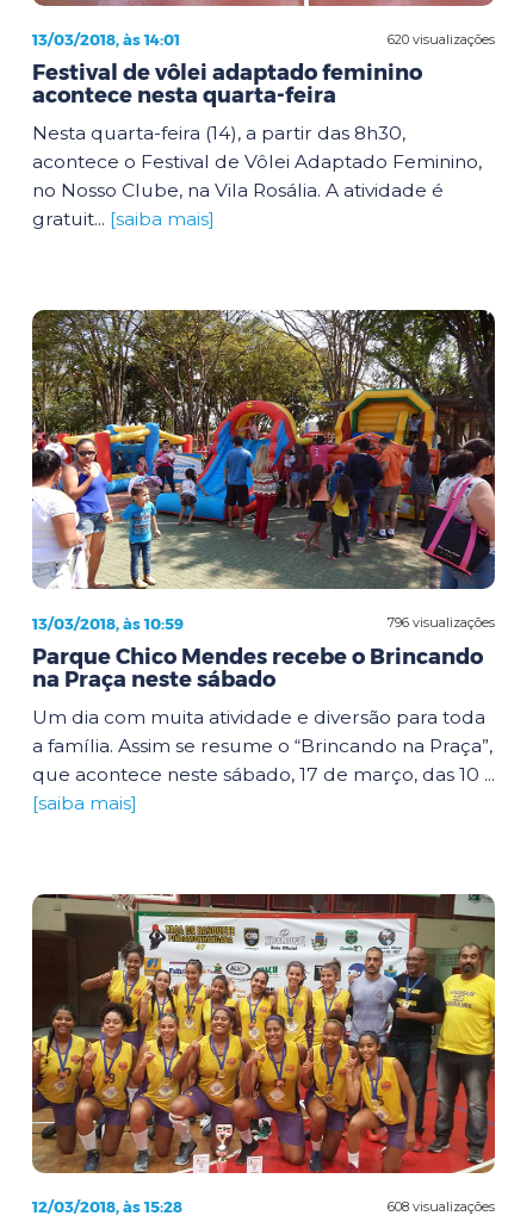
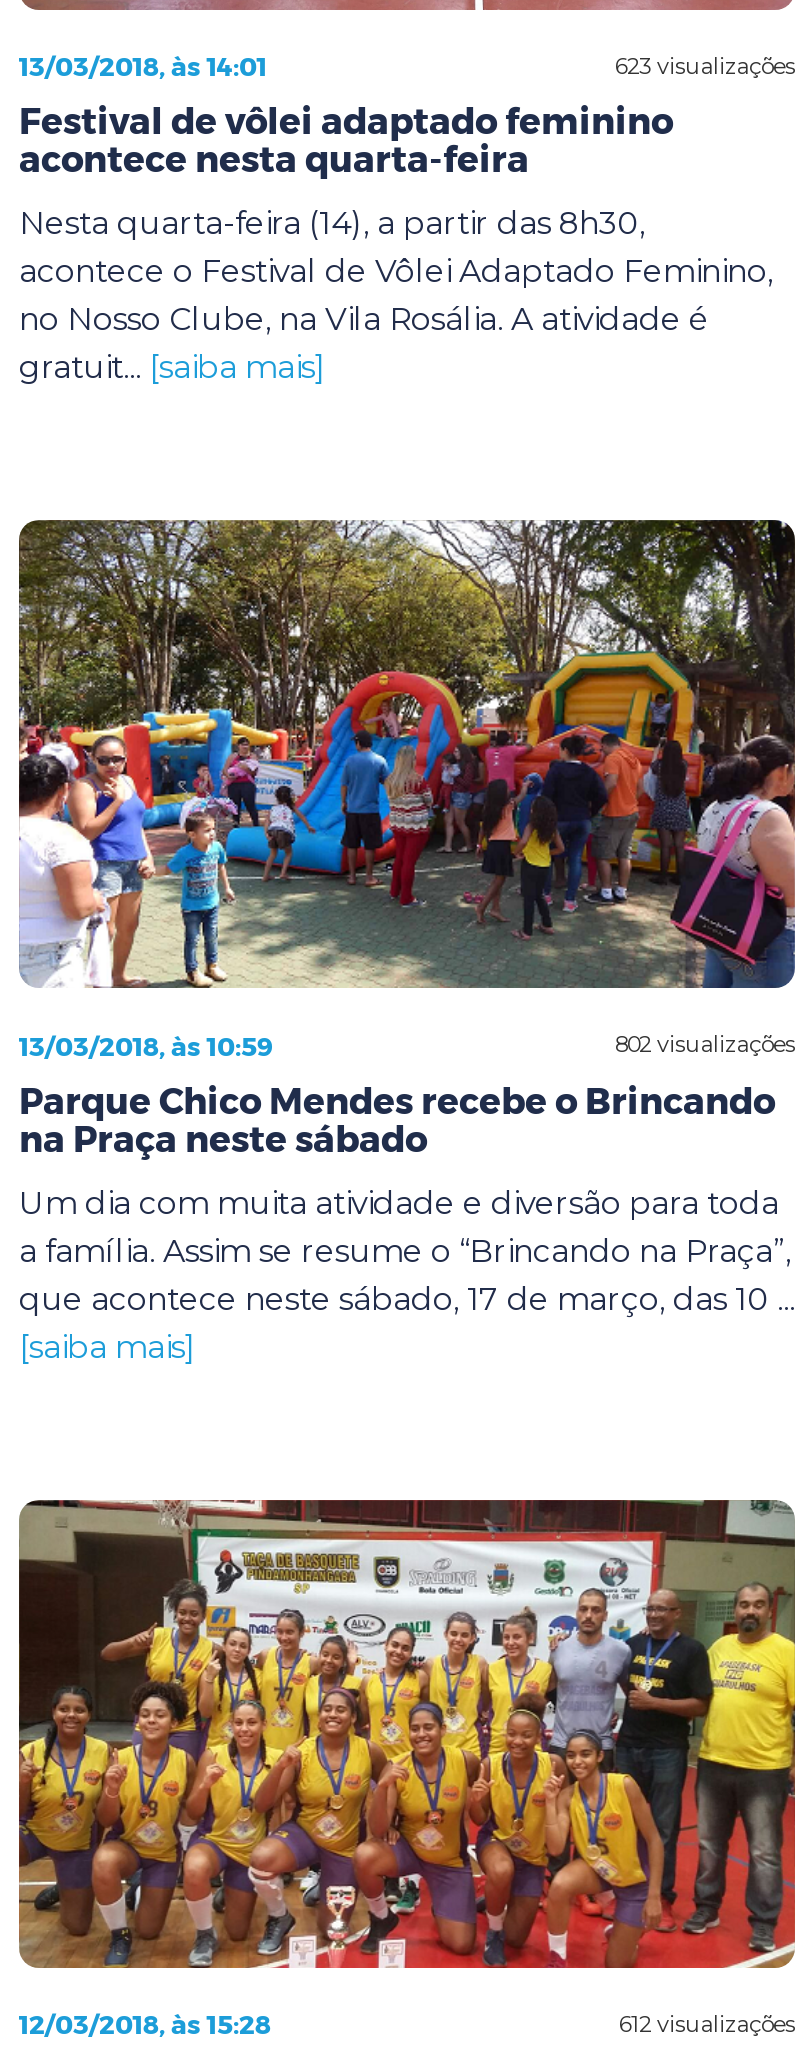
- 620 visualizações
+ 623 visualizações

- 796 visualizações
+ 802 visualizações

- 608 visualizações
+ 612 visualizações
